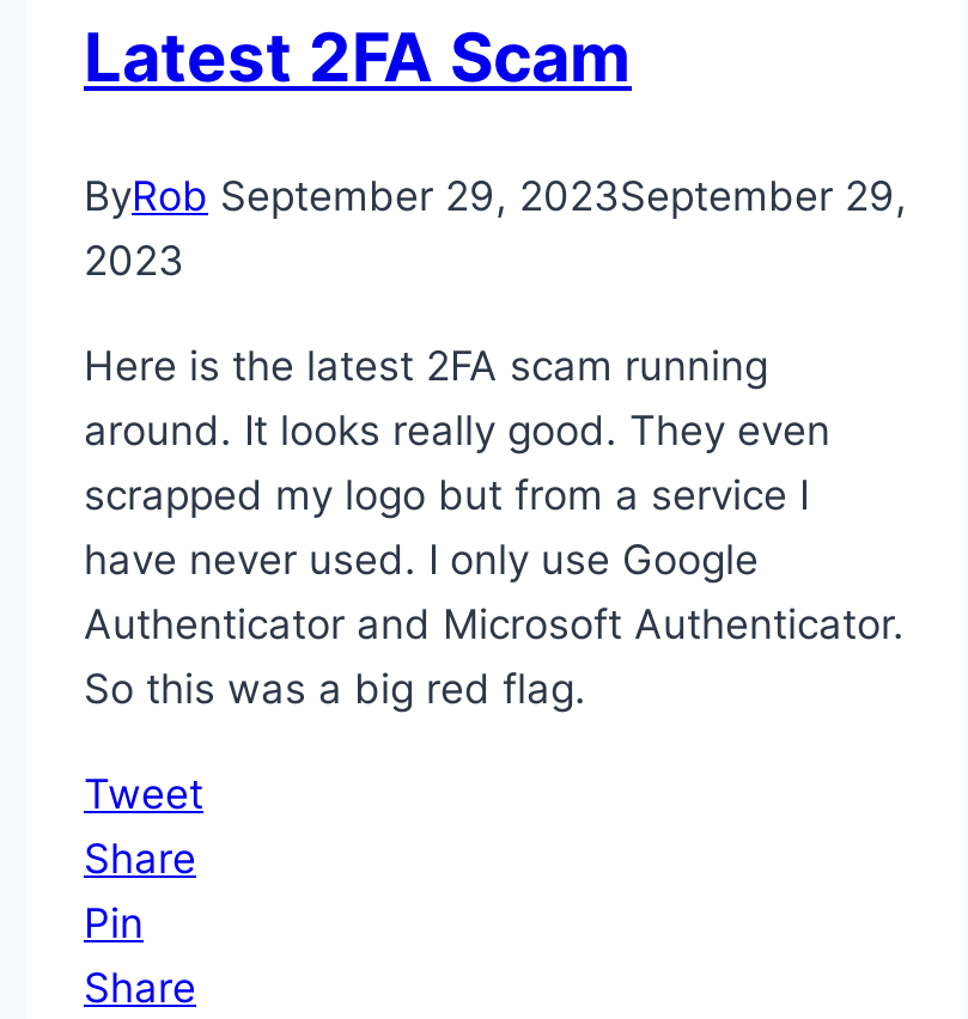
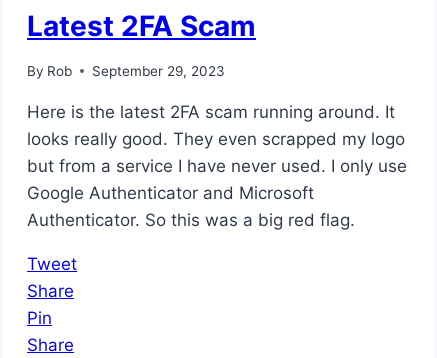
- ByRob September 29, 2023September 29,
- 2023
+ By Rob
+ September 29, 2023
